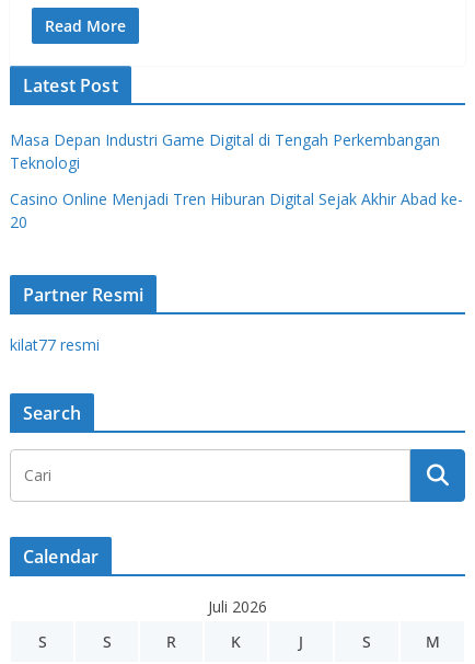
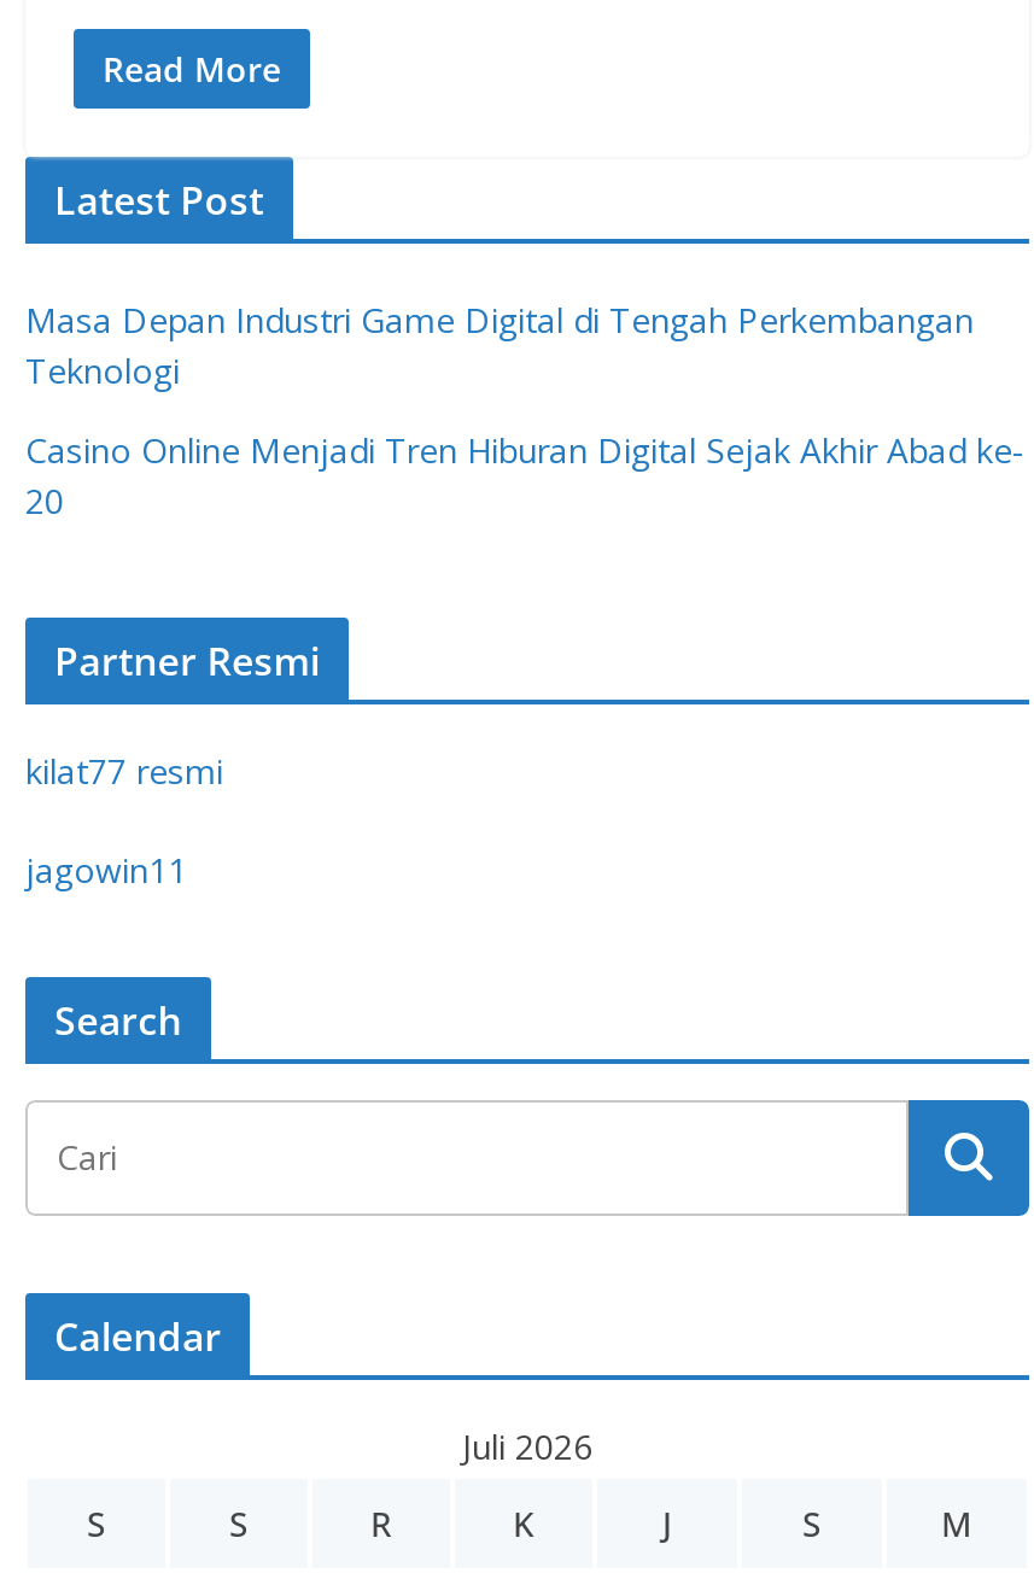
+ jagowin11
